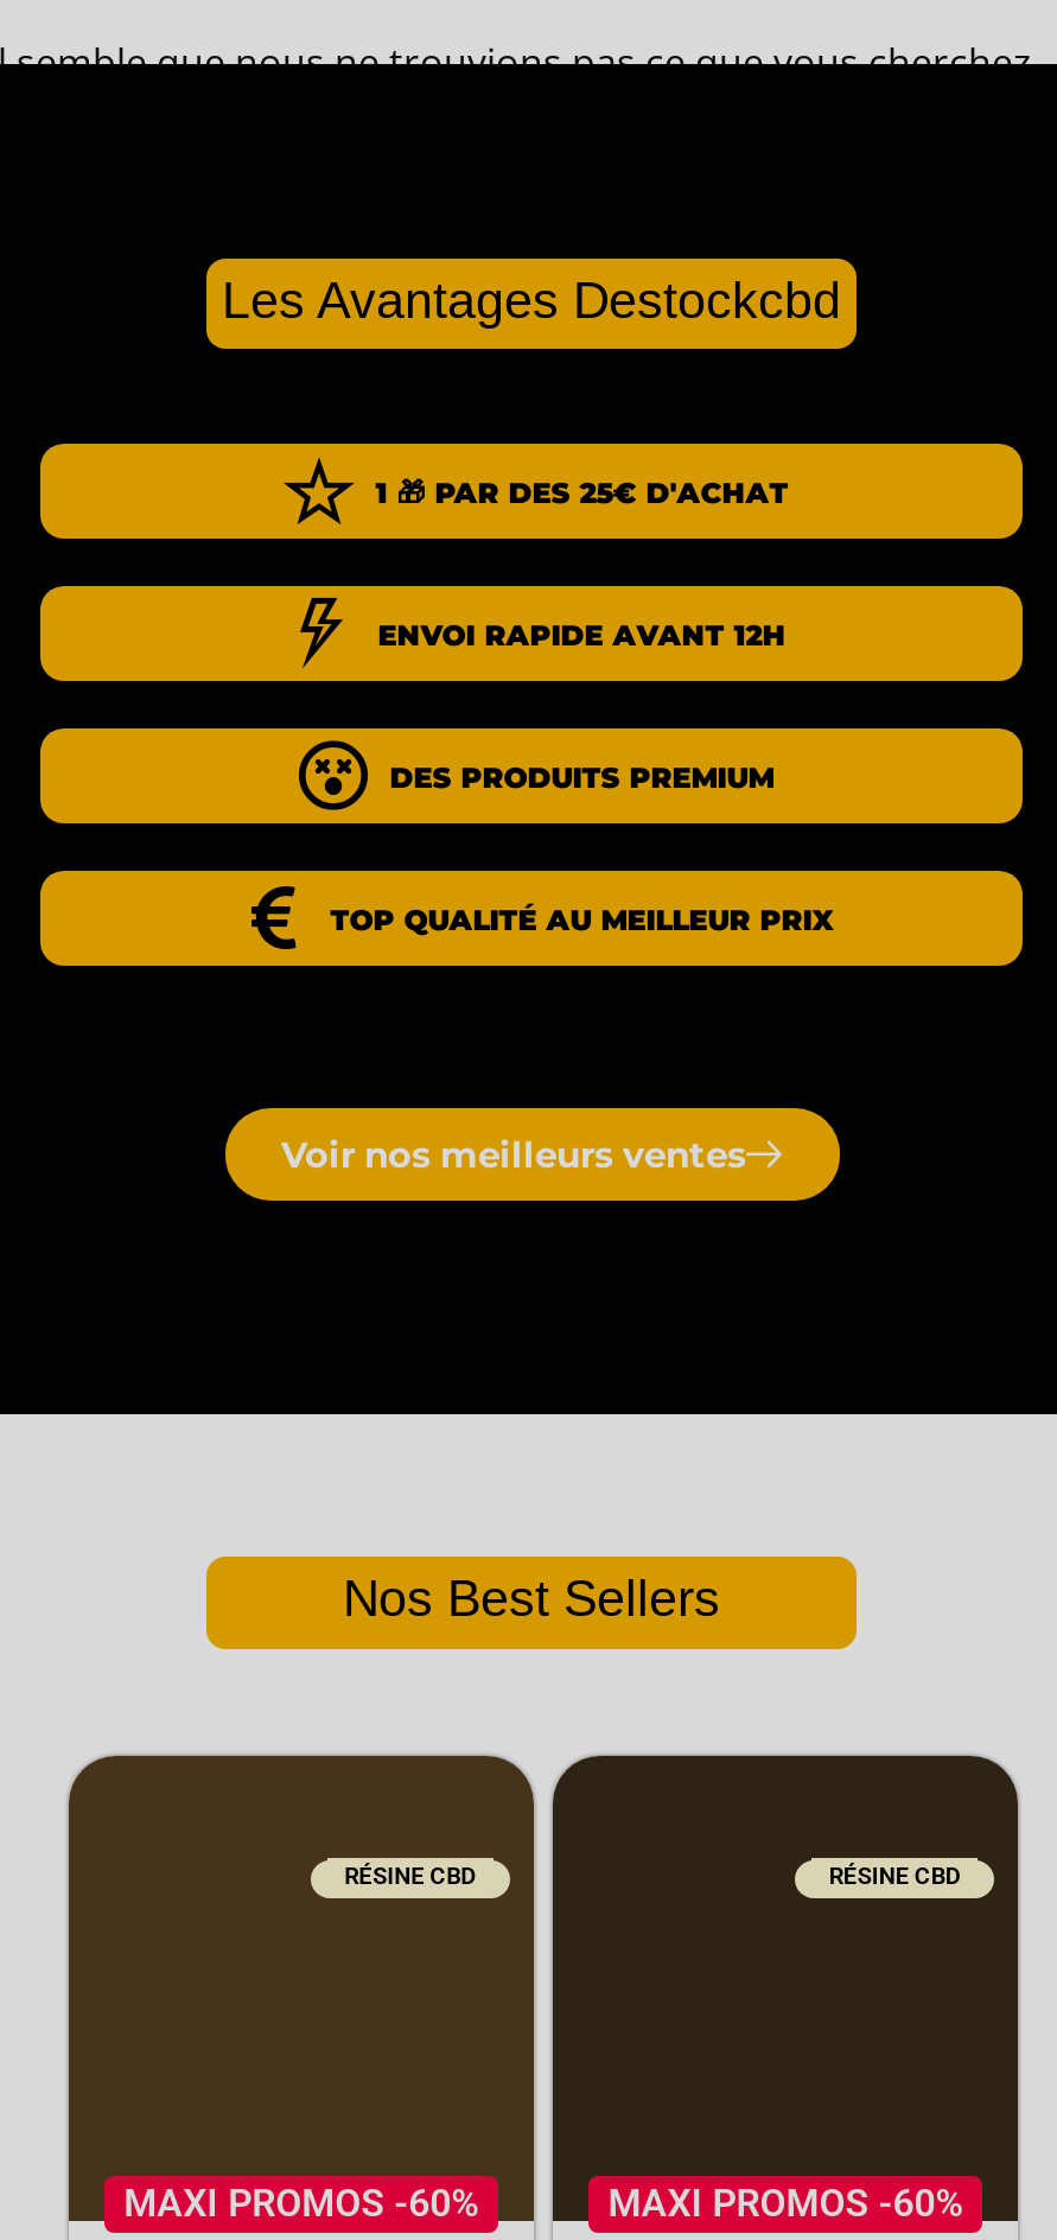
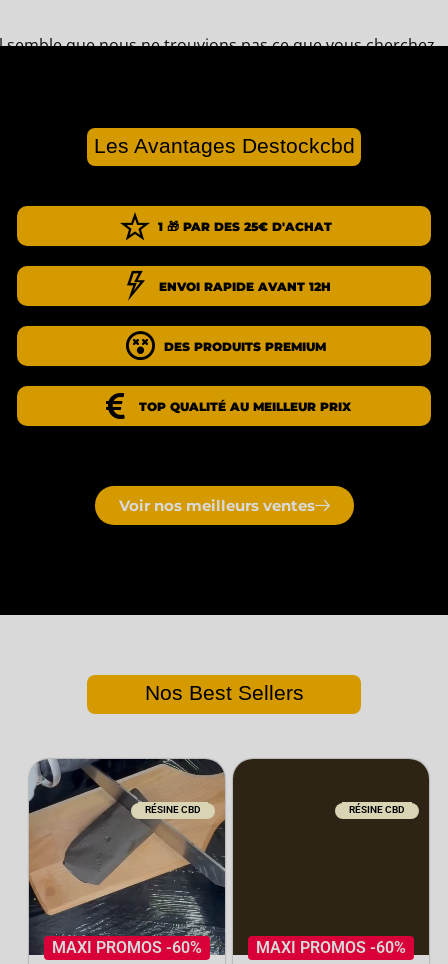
- [image]
+ [image]
